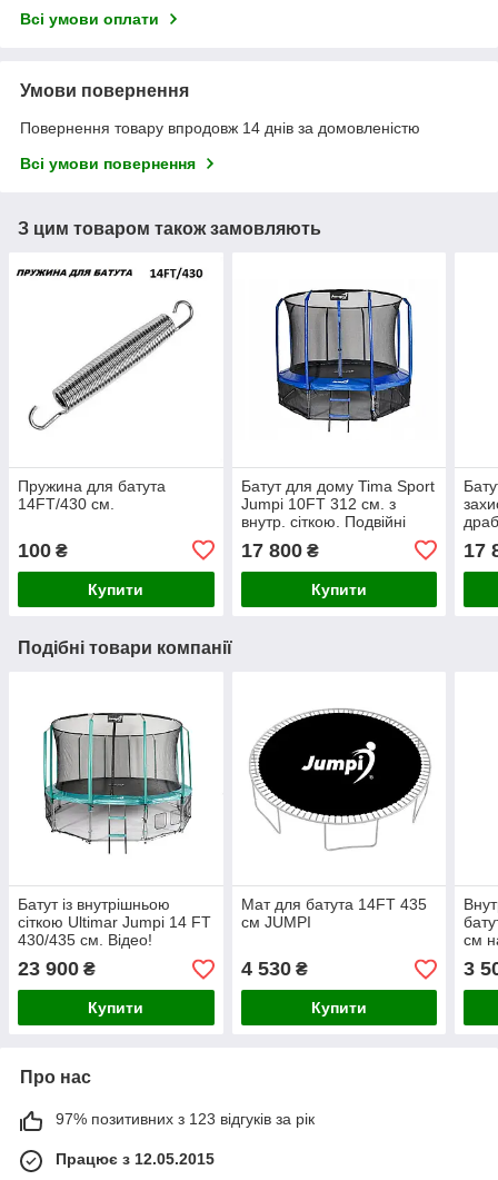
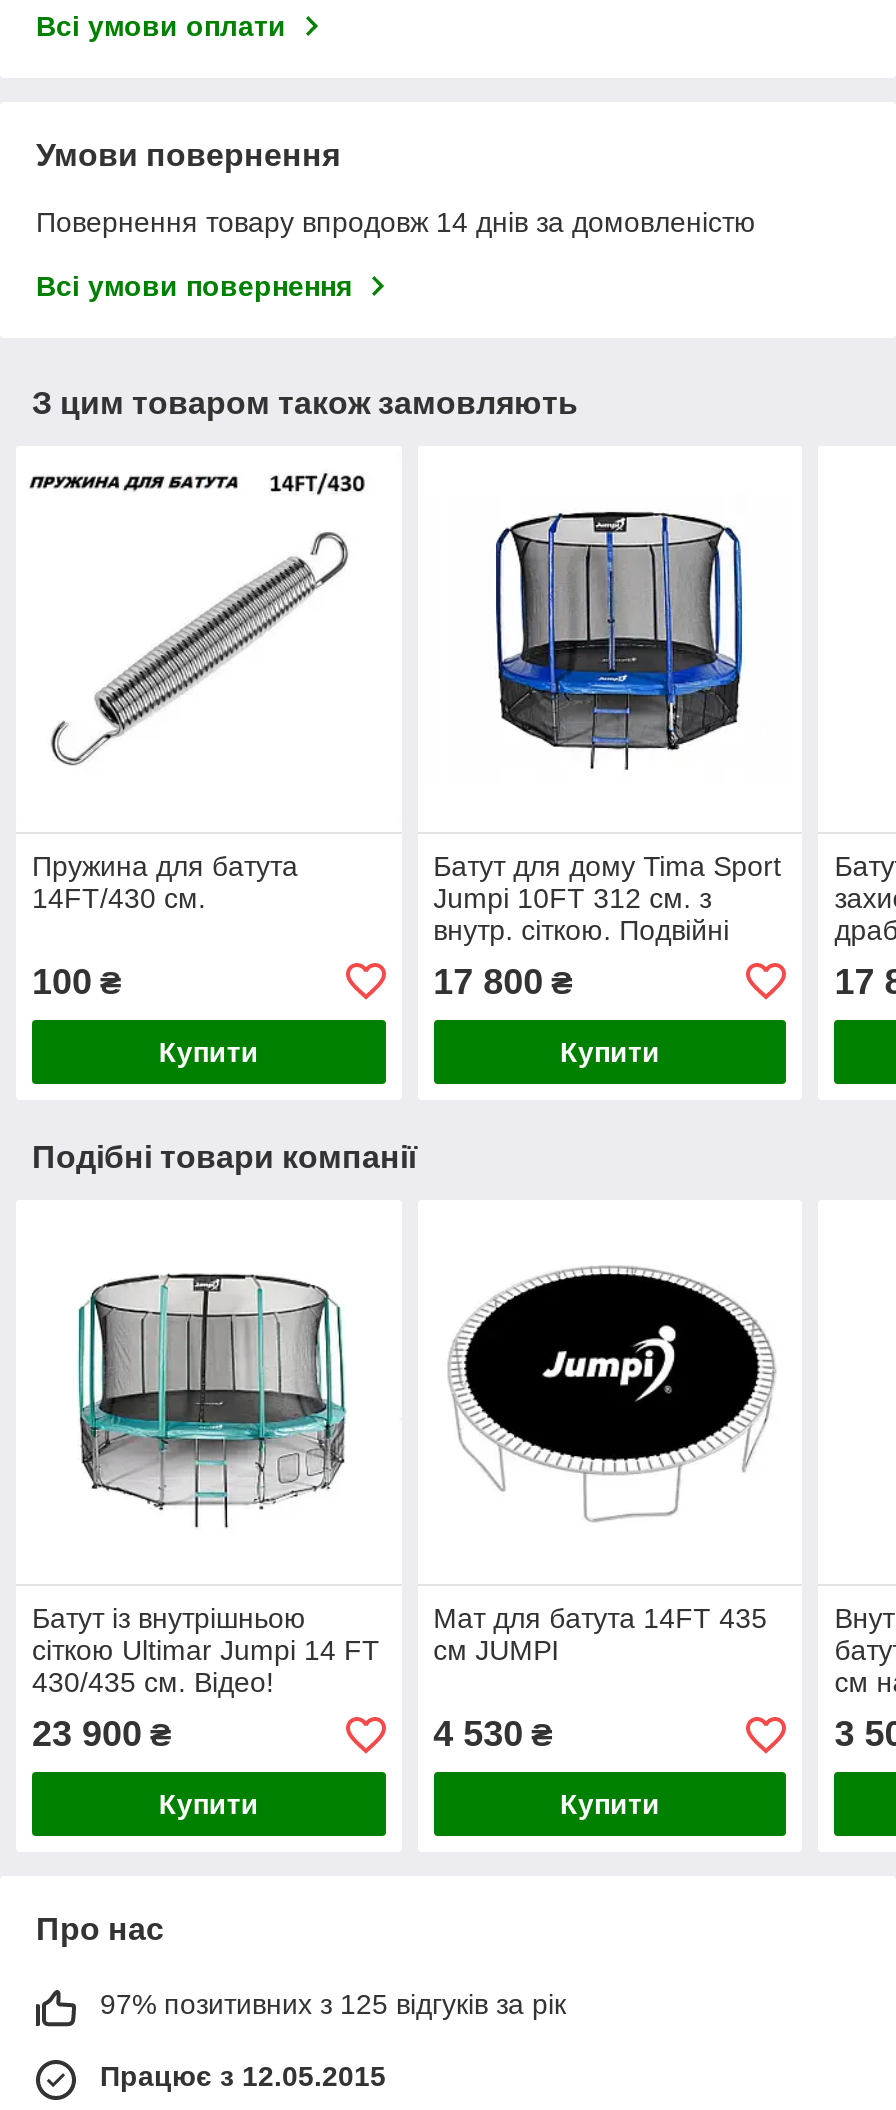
- 97% позитивних з 123 відгуків за рік
+ 97% позитивних з 125 відгуків за рік
